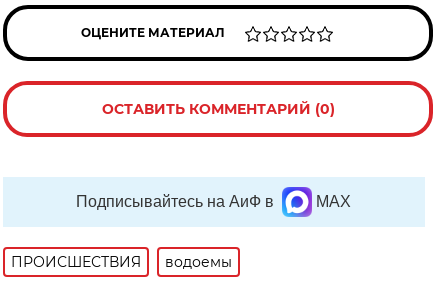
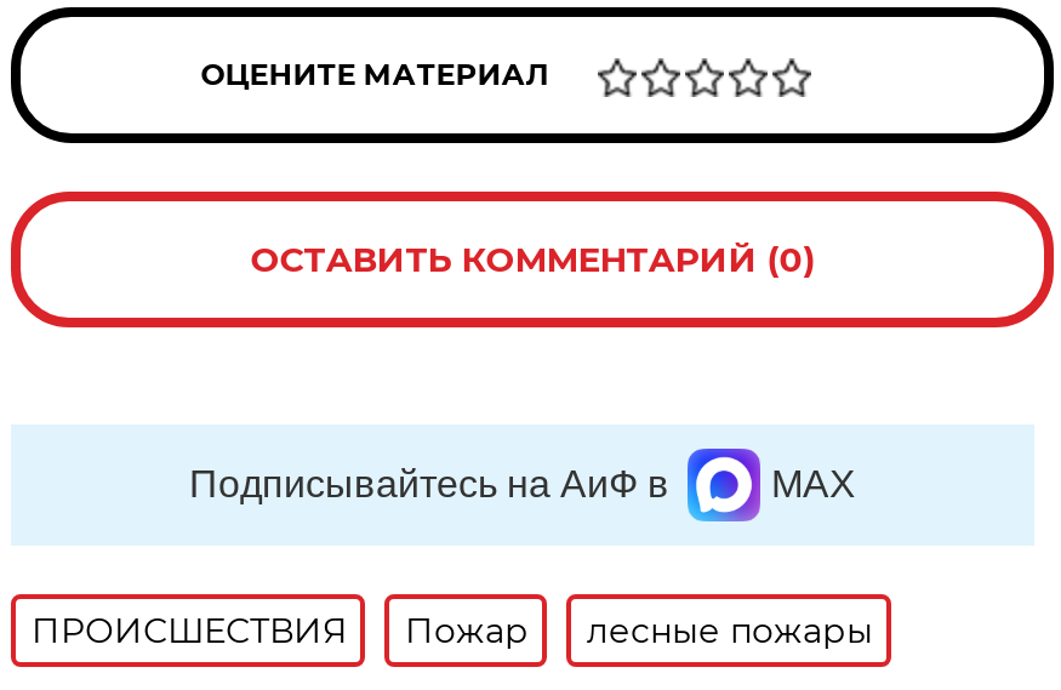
- водоемы
+ Пожар
+ лесные пожары
